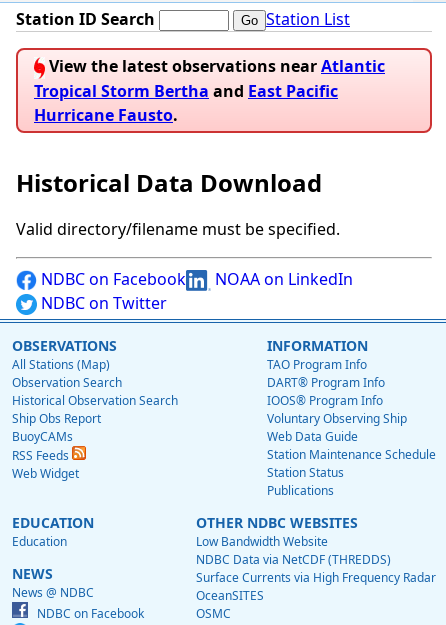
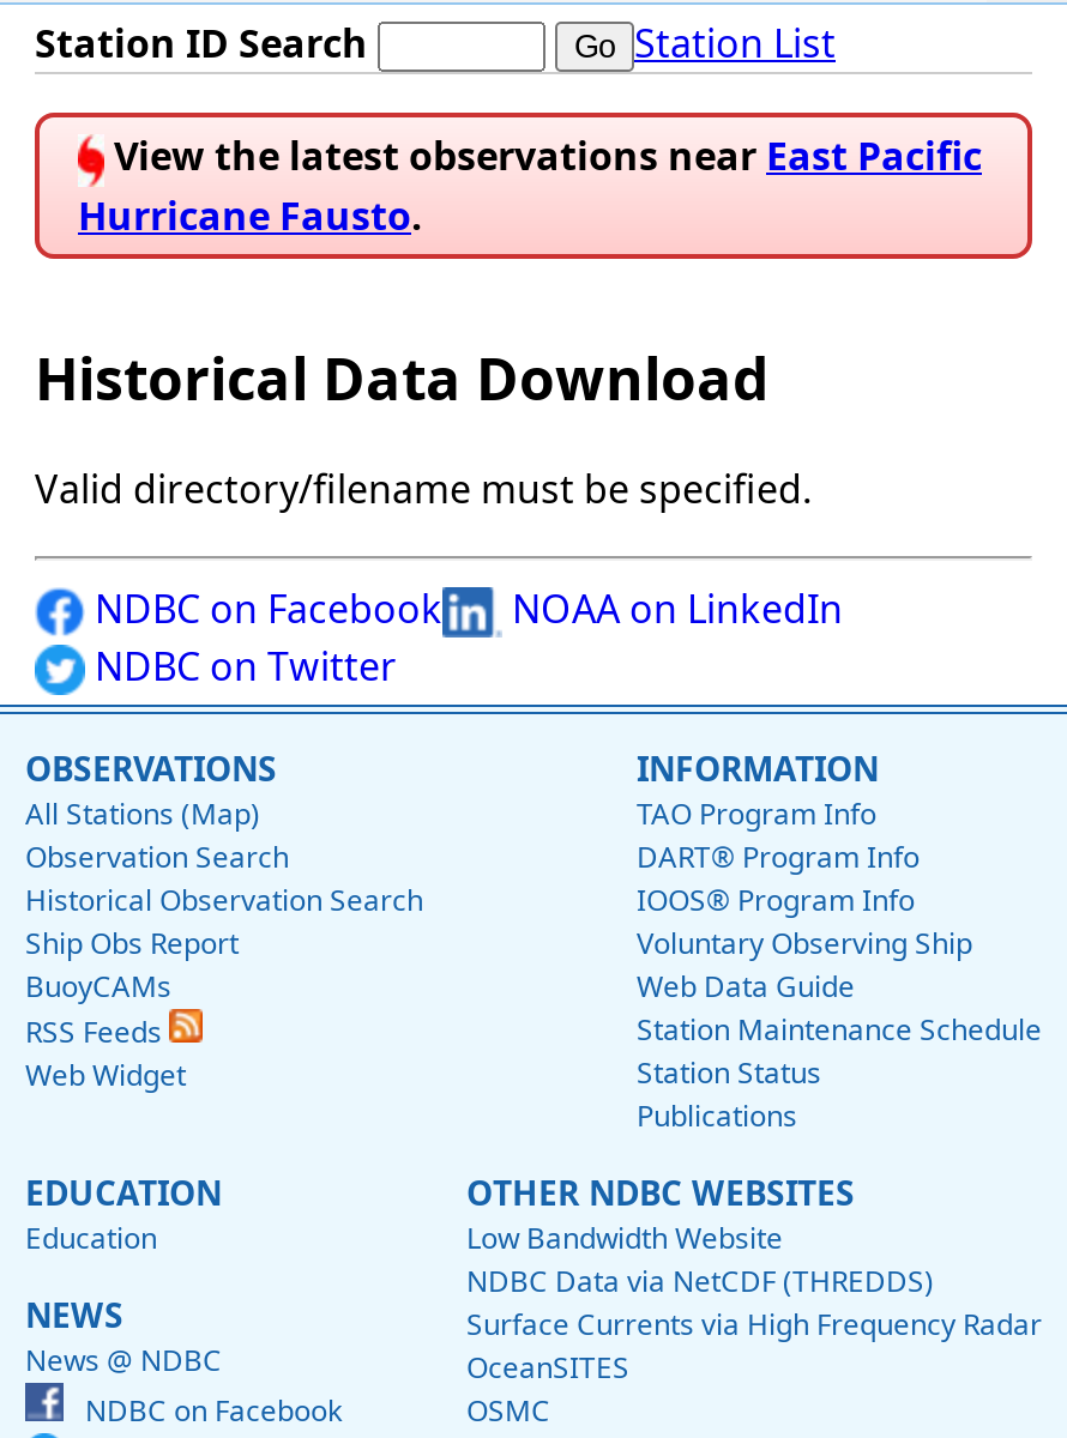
- View the latest observations near Atlantic
- Tropical Storm Bertha and East Pacific
+ View the latest observations near East Pacific
